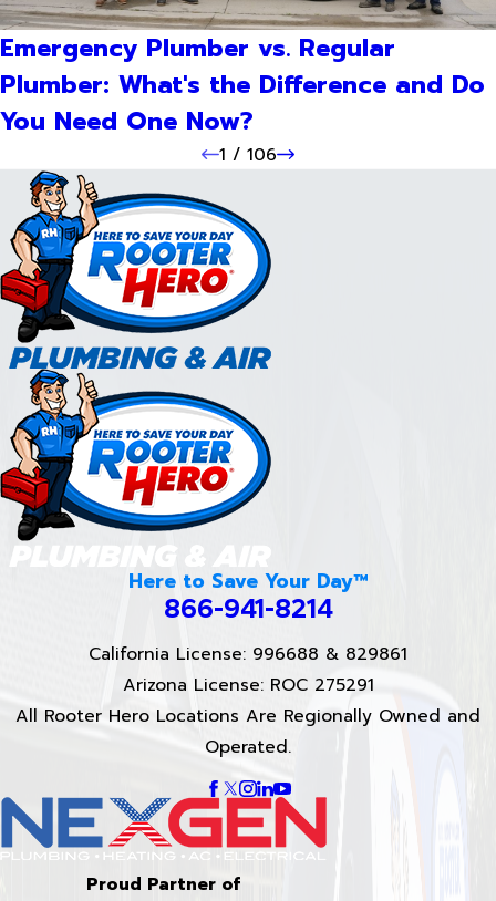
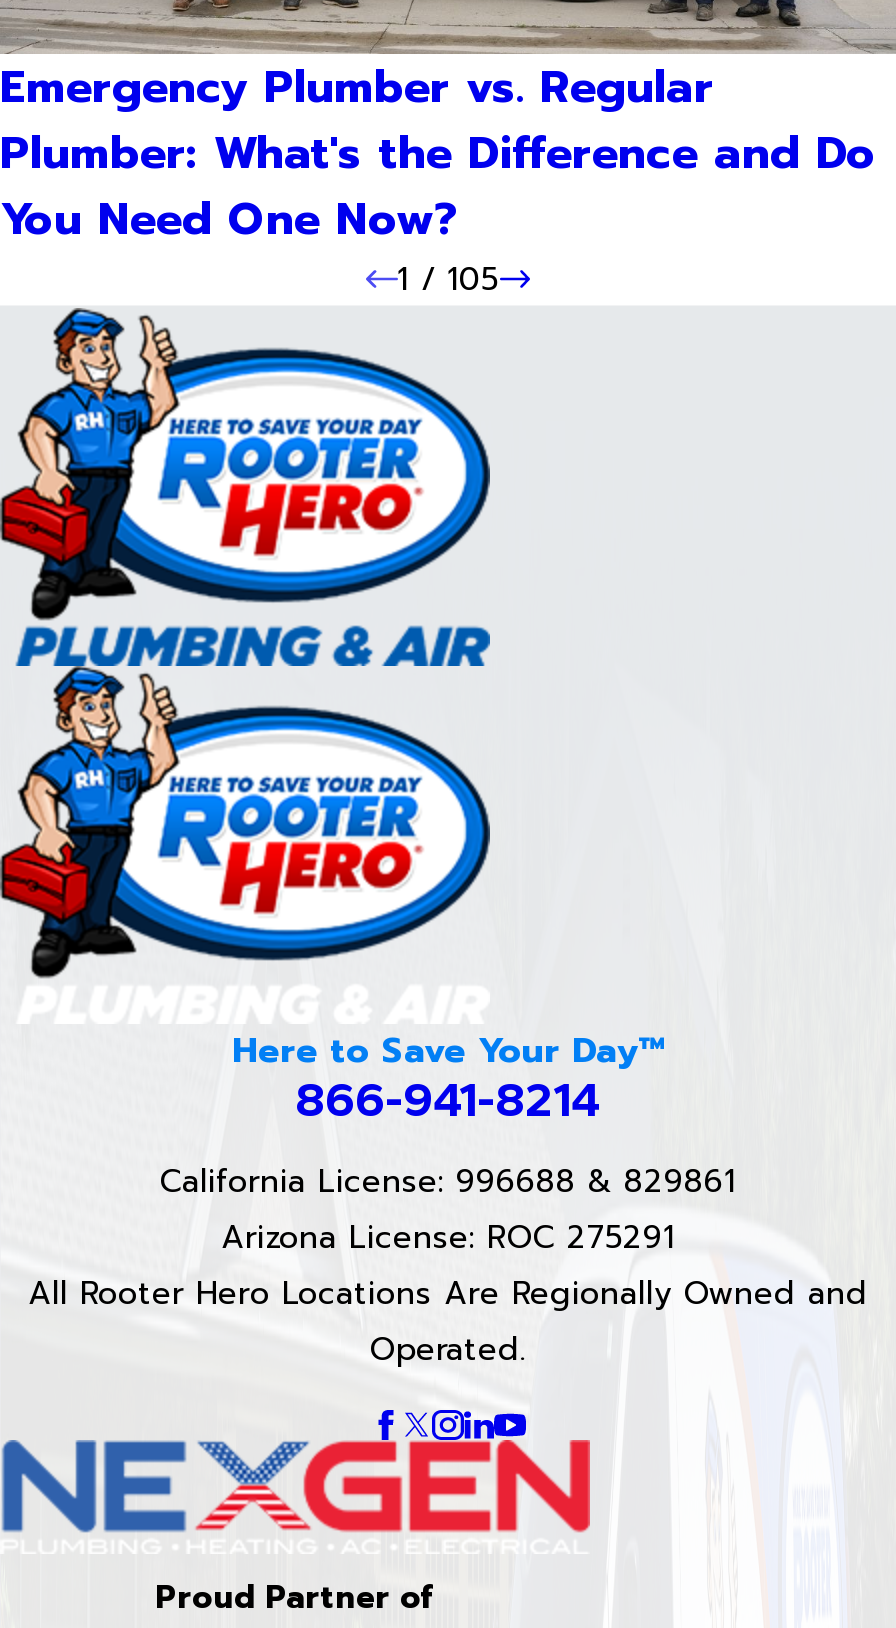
- 1 / 106
+ 1 / 105
